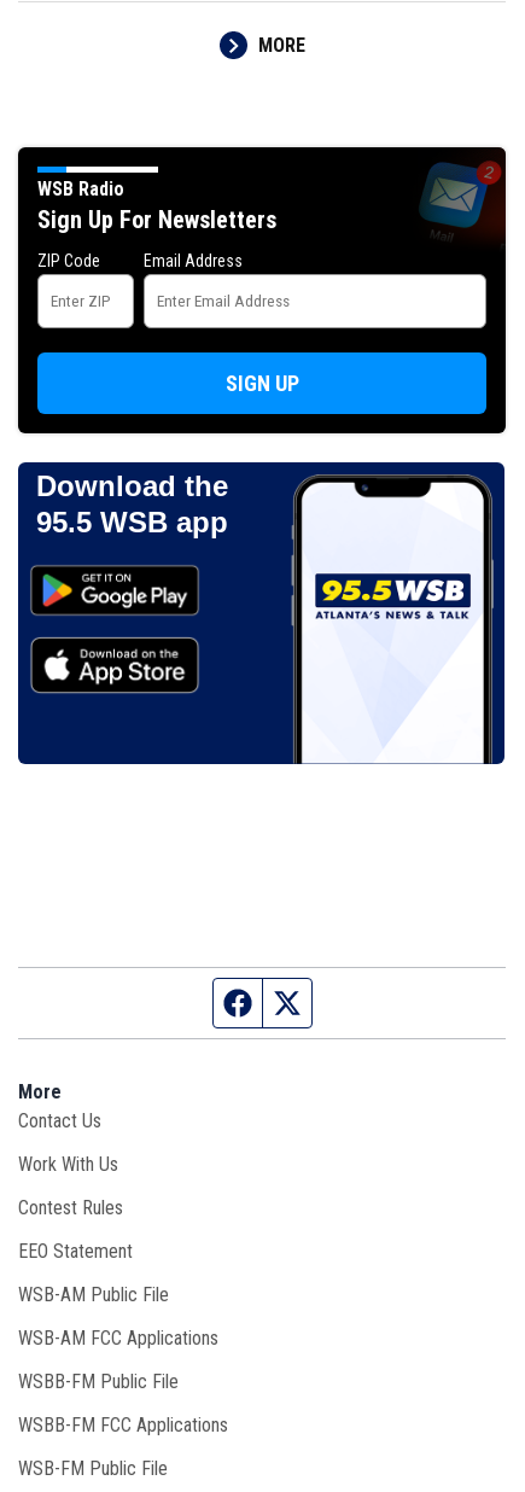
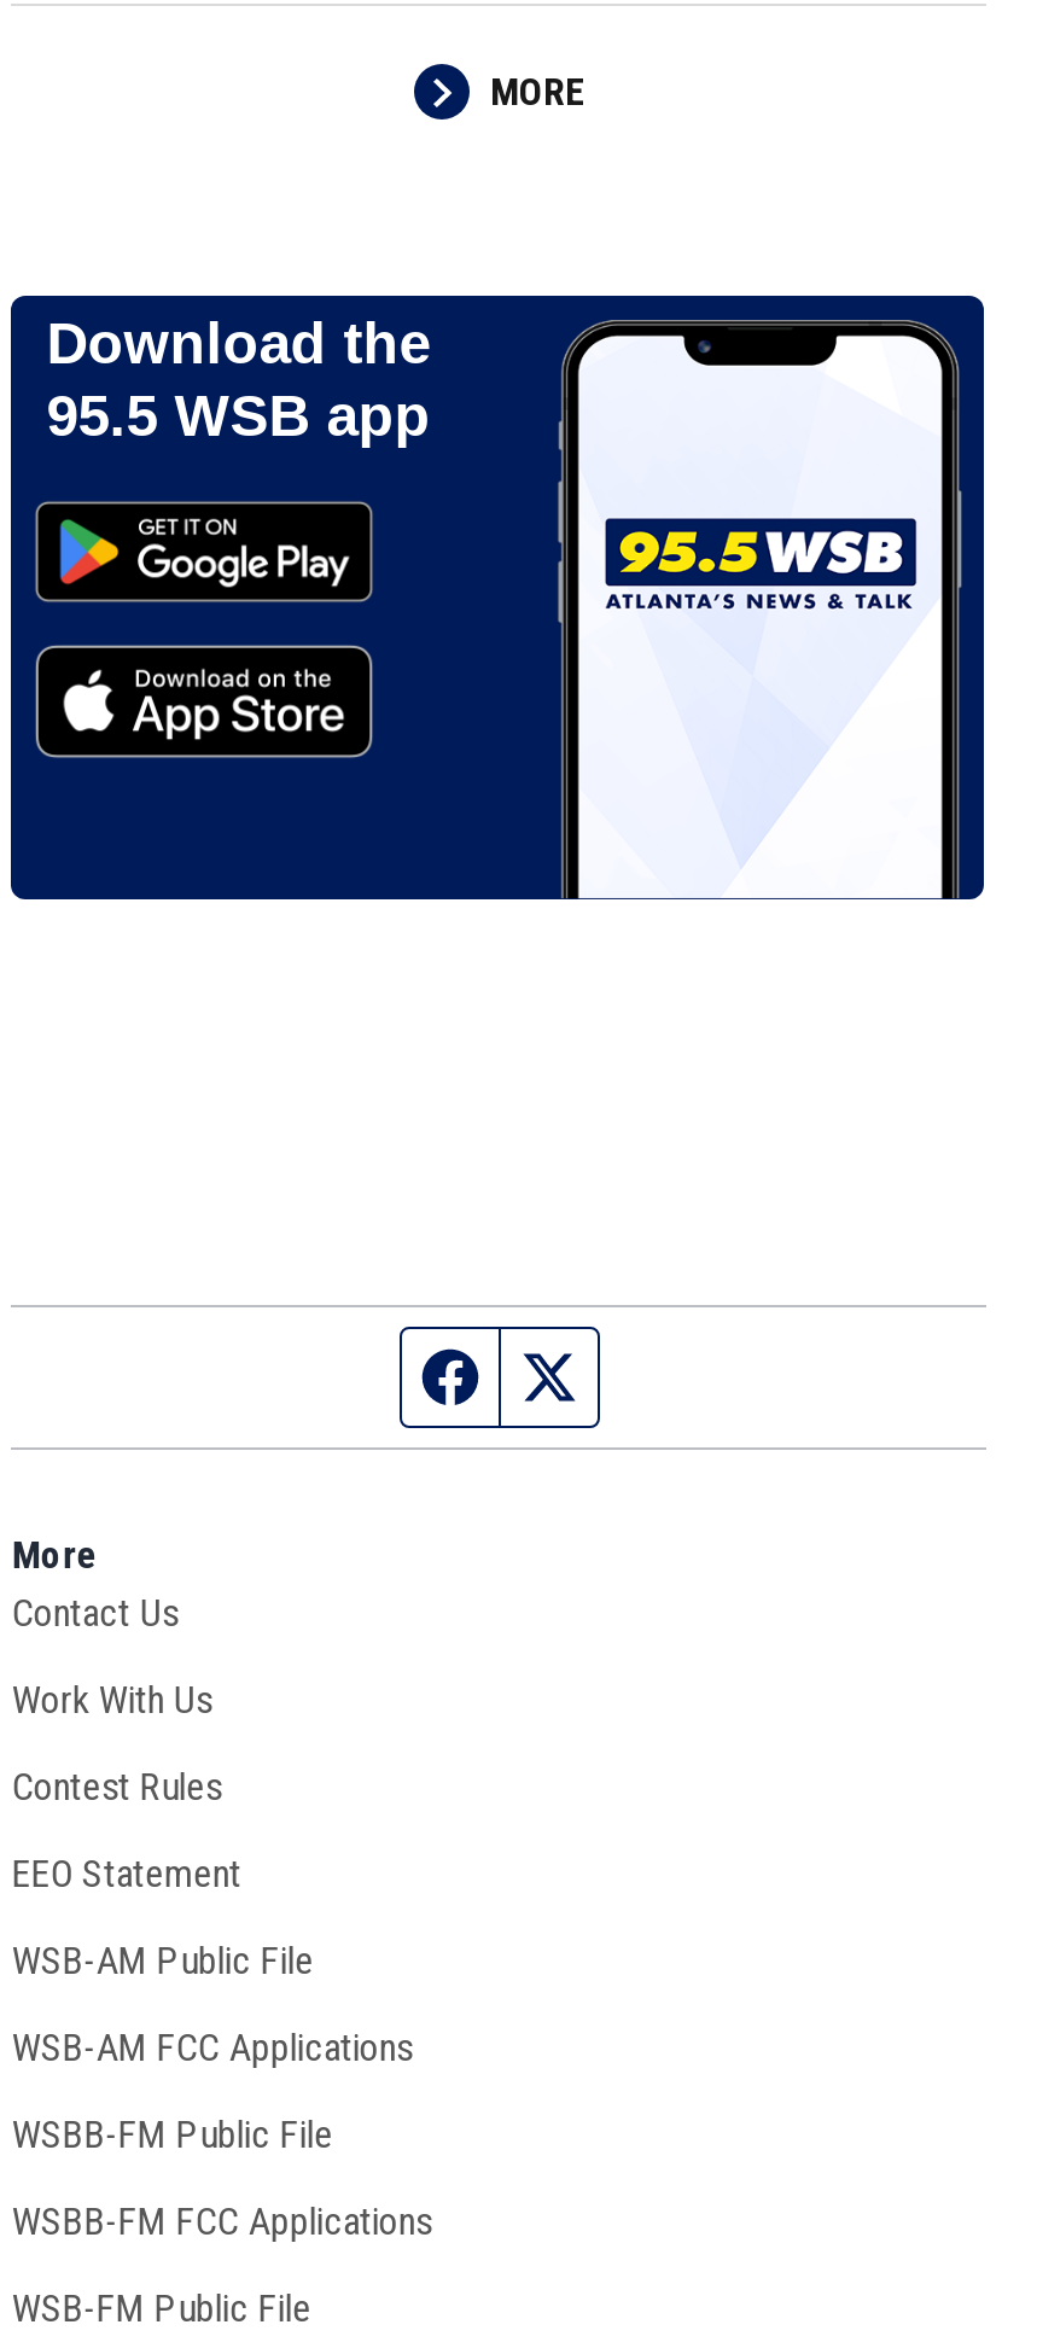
- [image]
- WSB Radio
- Sign Up For Newsletters
- ZIP Code
- Email Address

- SIGN UP
